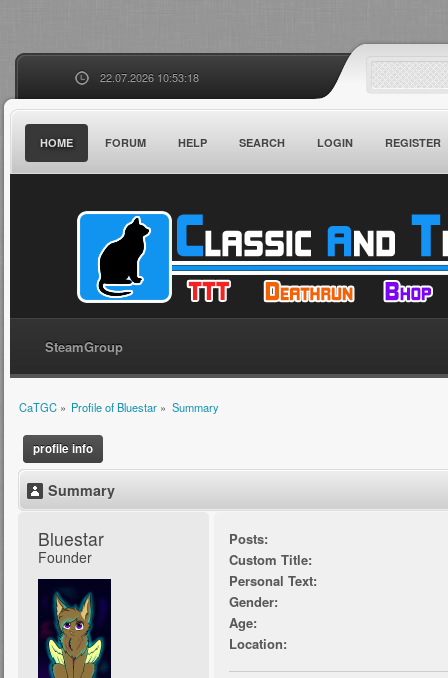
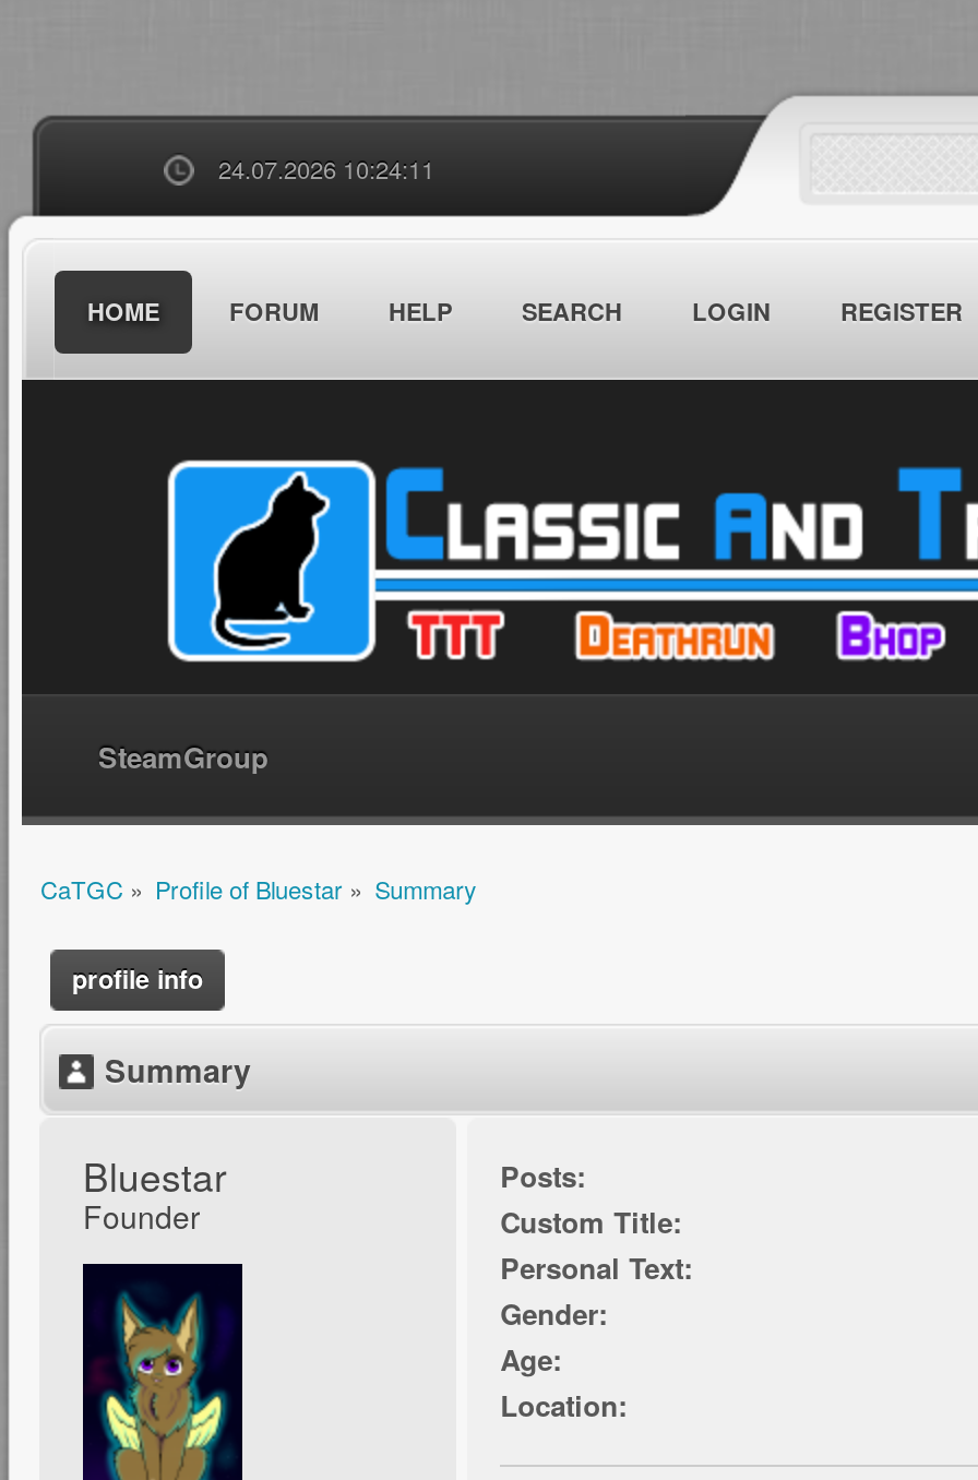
- 22.07.2026 10:53:18
+ 24.07.2026 10:24:11
